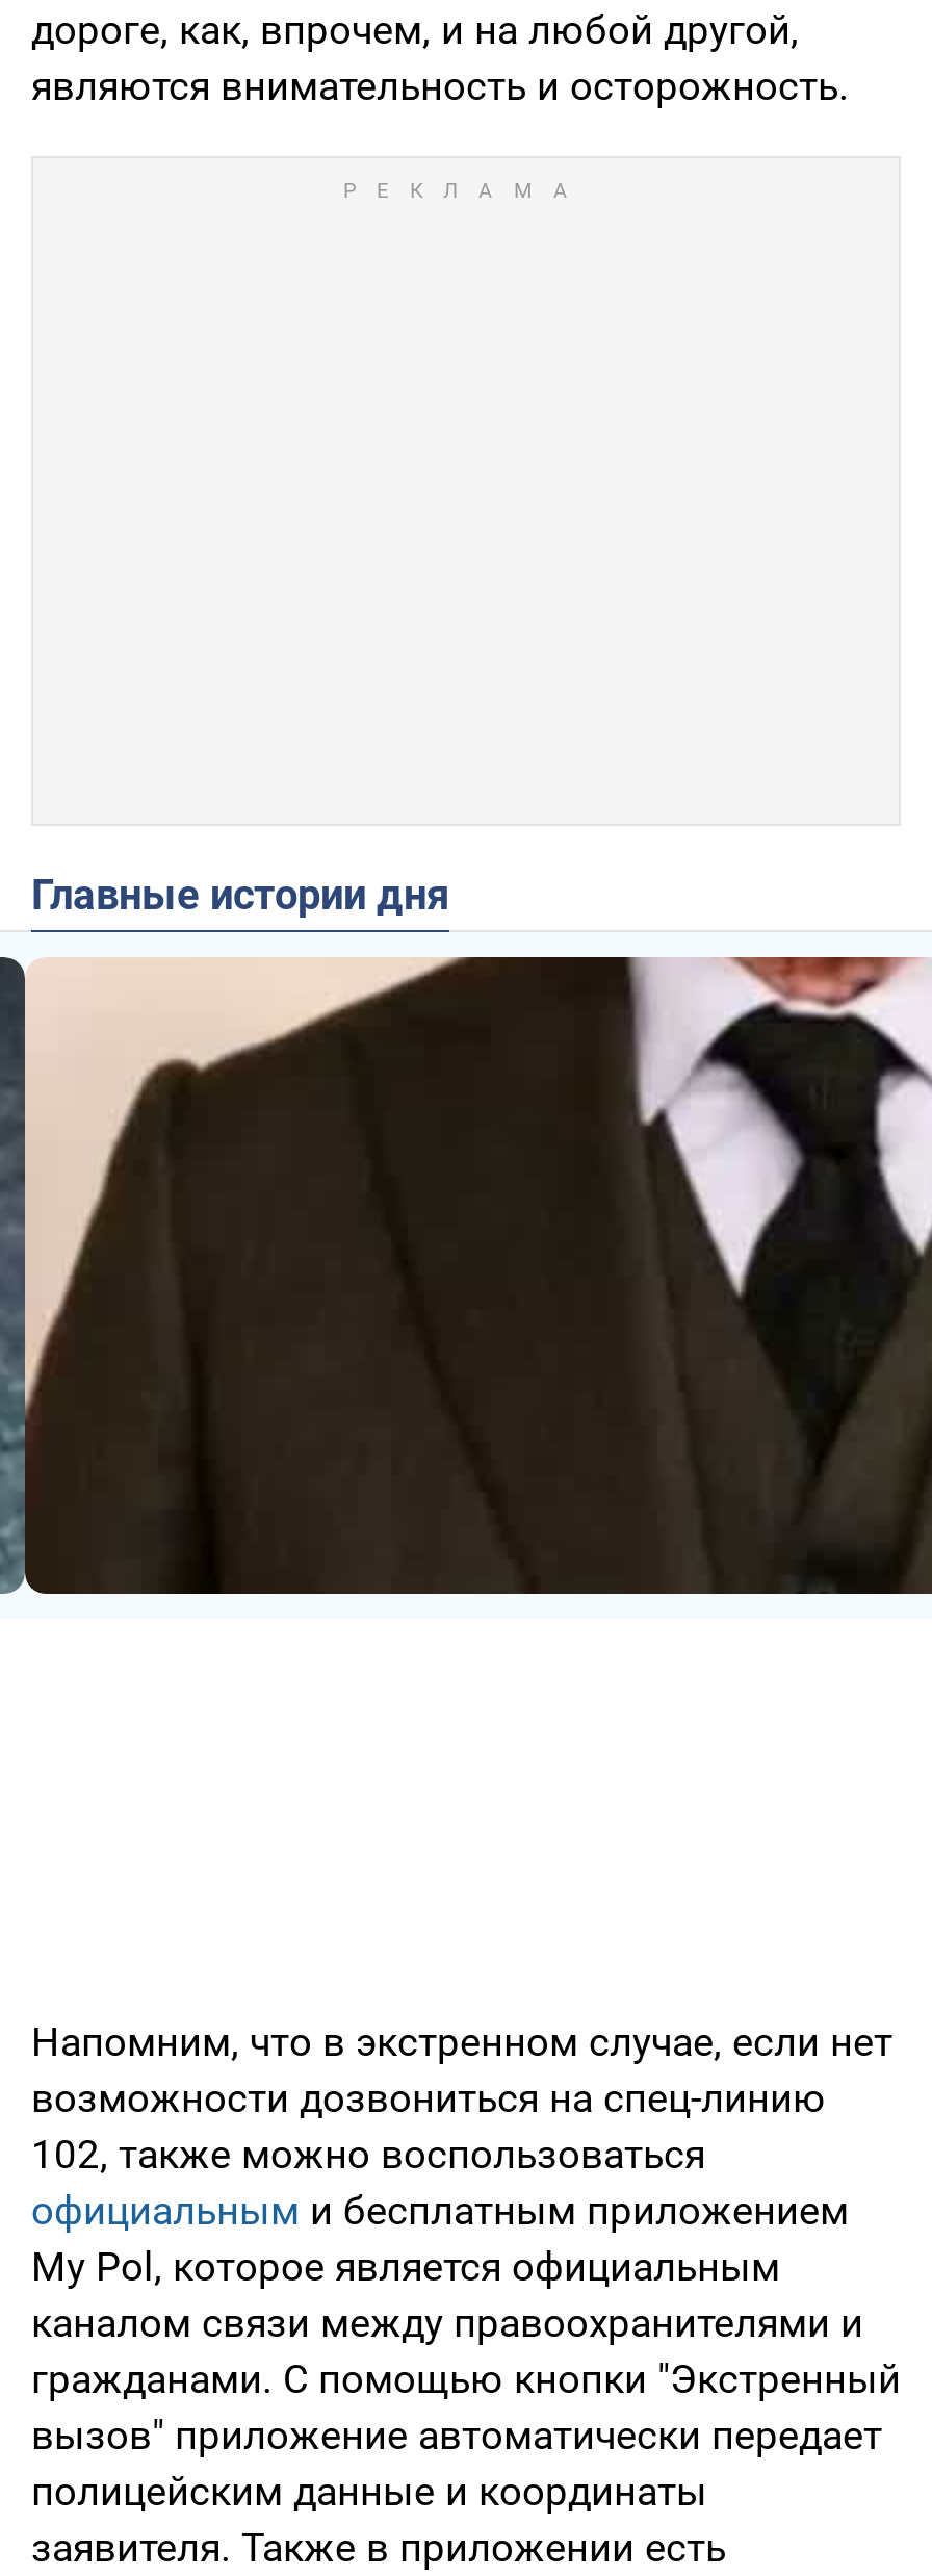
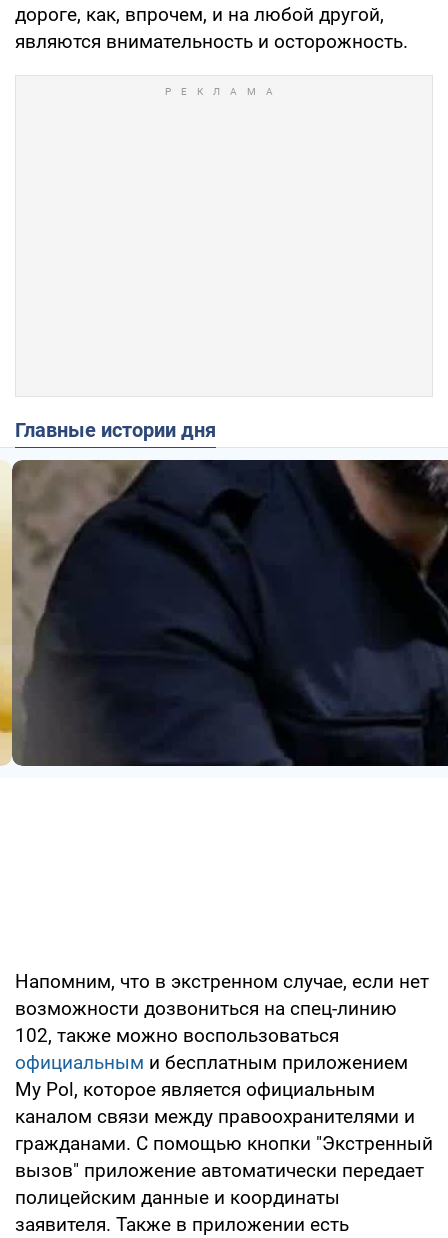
- [image]
+ [image]
